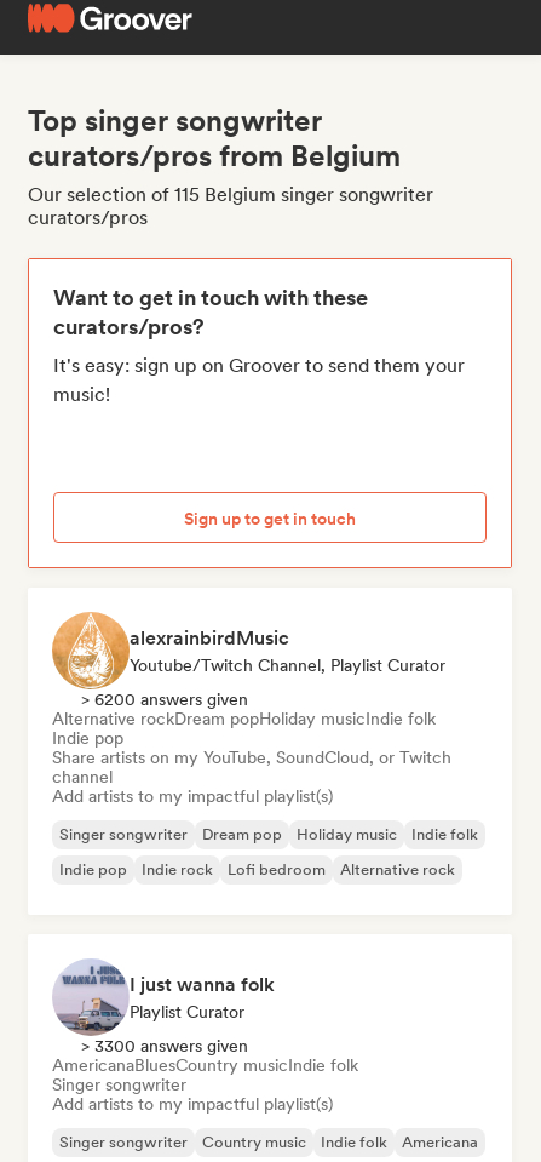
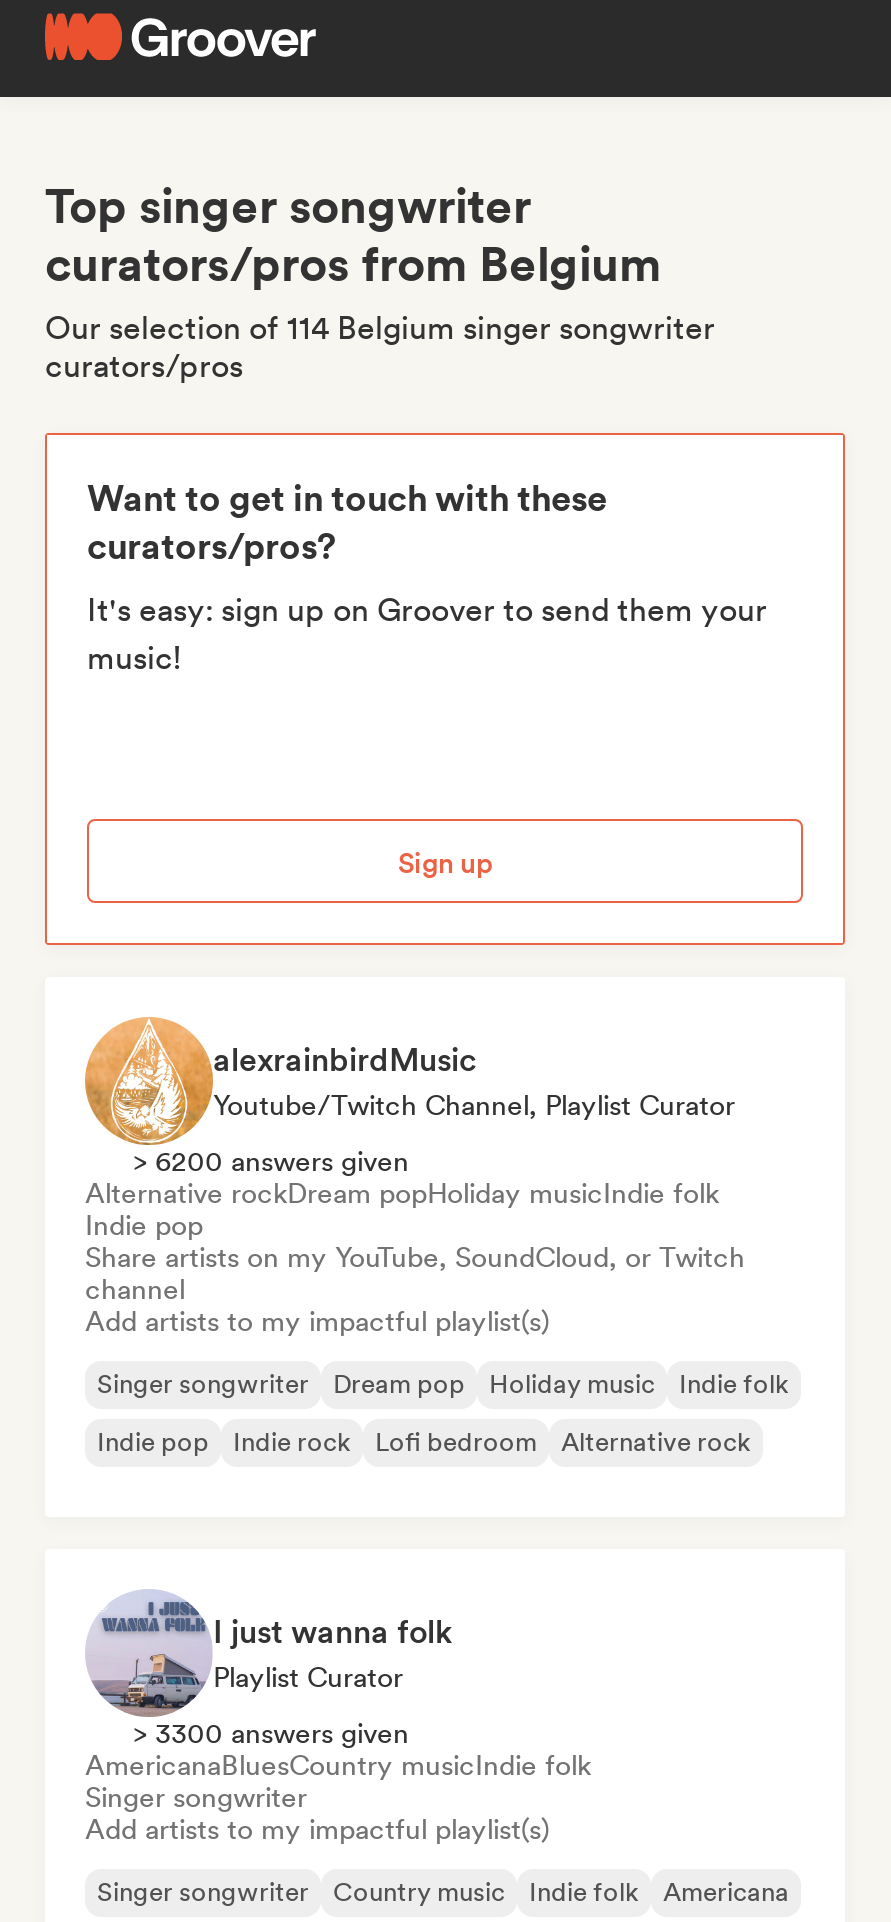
- Our selection of 115 Belgium singer songwriter
+ Our selection of 114 Belgium singer songwriter

- Sign up to get in touch
+ Sign up
